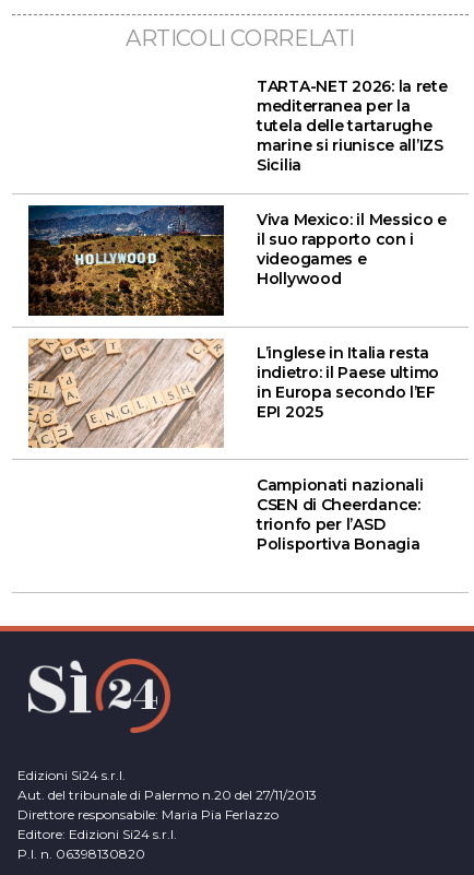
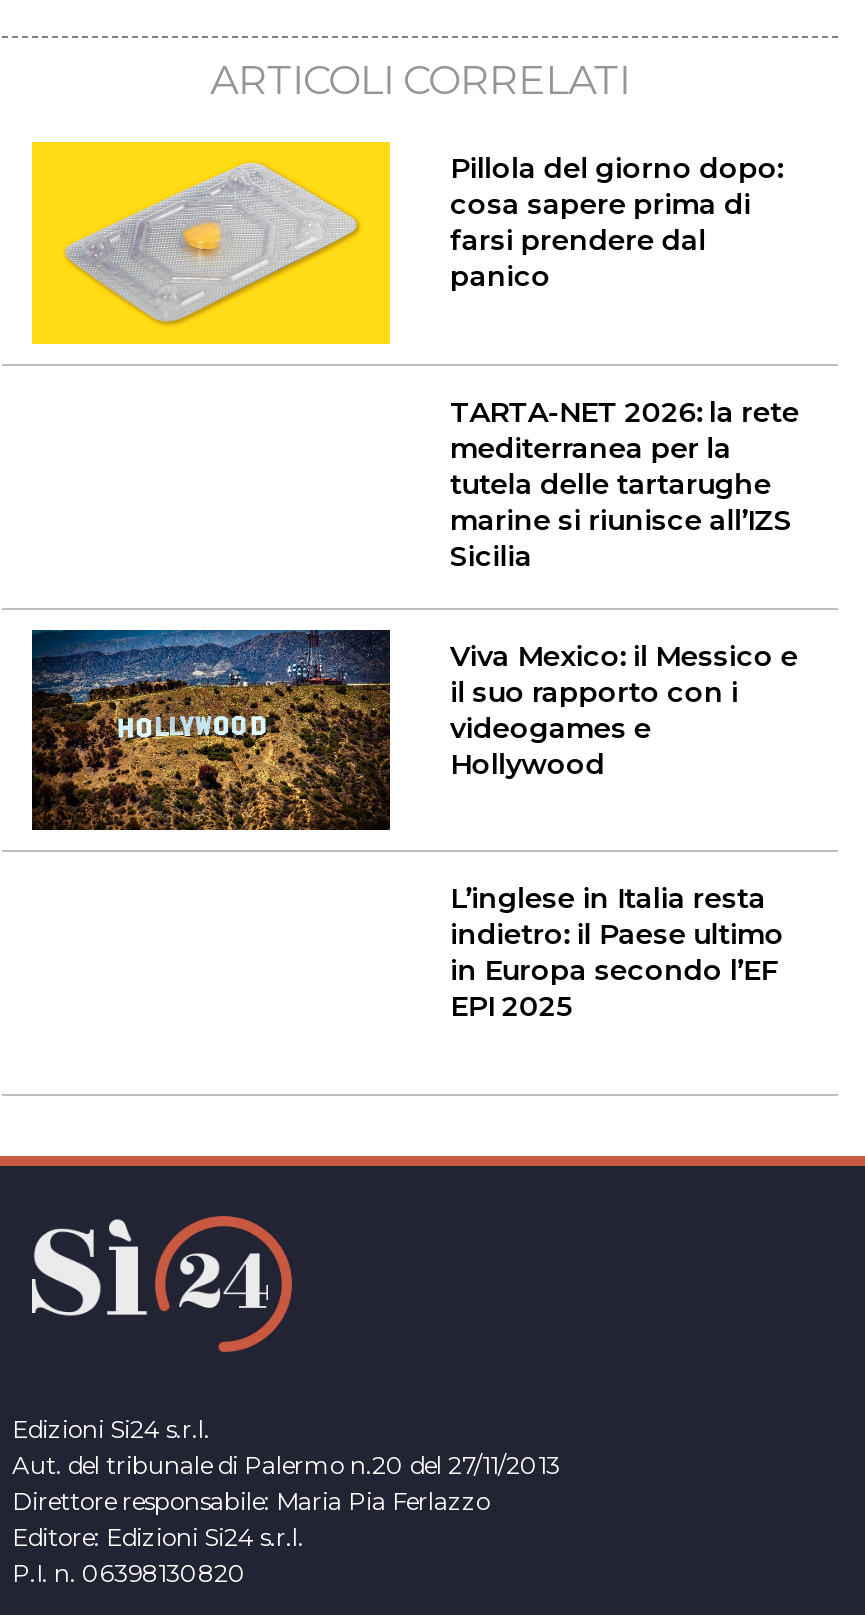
+ [image]
+ Pillola del giorno dopo:
+ cosa sapere prima di
+ farsi prendere dal
+ panico

moved down: [image] | TARTA-NET 2026: la rete | mediterranea per la | ... | in Europa secondo l’EF | EPI 2025

- [image]

- Campionati nazionali
- CSEN di Cheerdance:
- trionfo per l’ASD
- Polisportiva Bonagia
